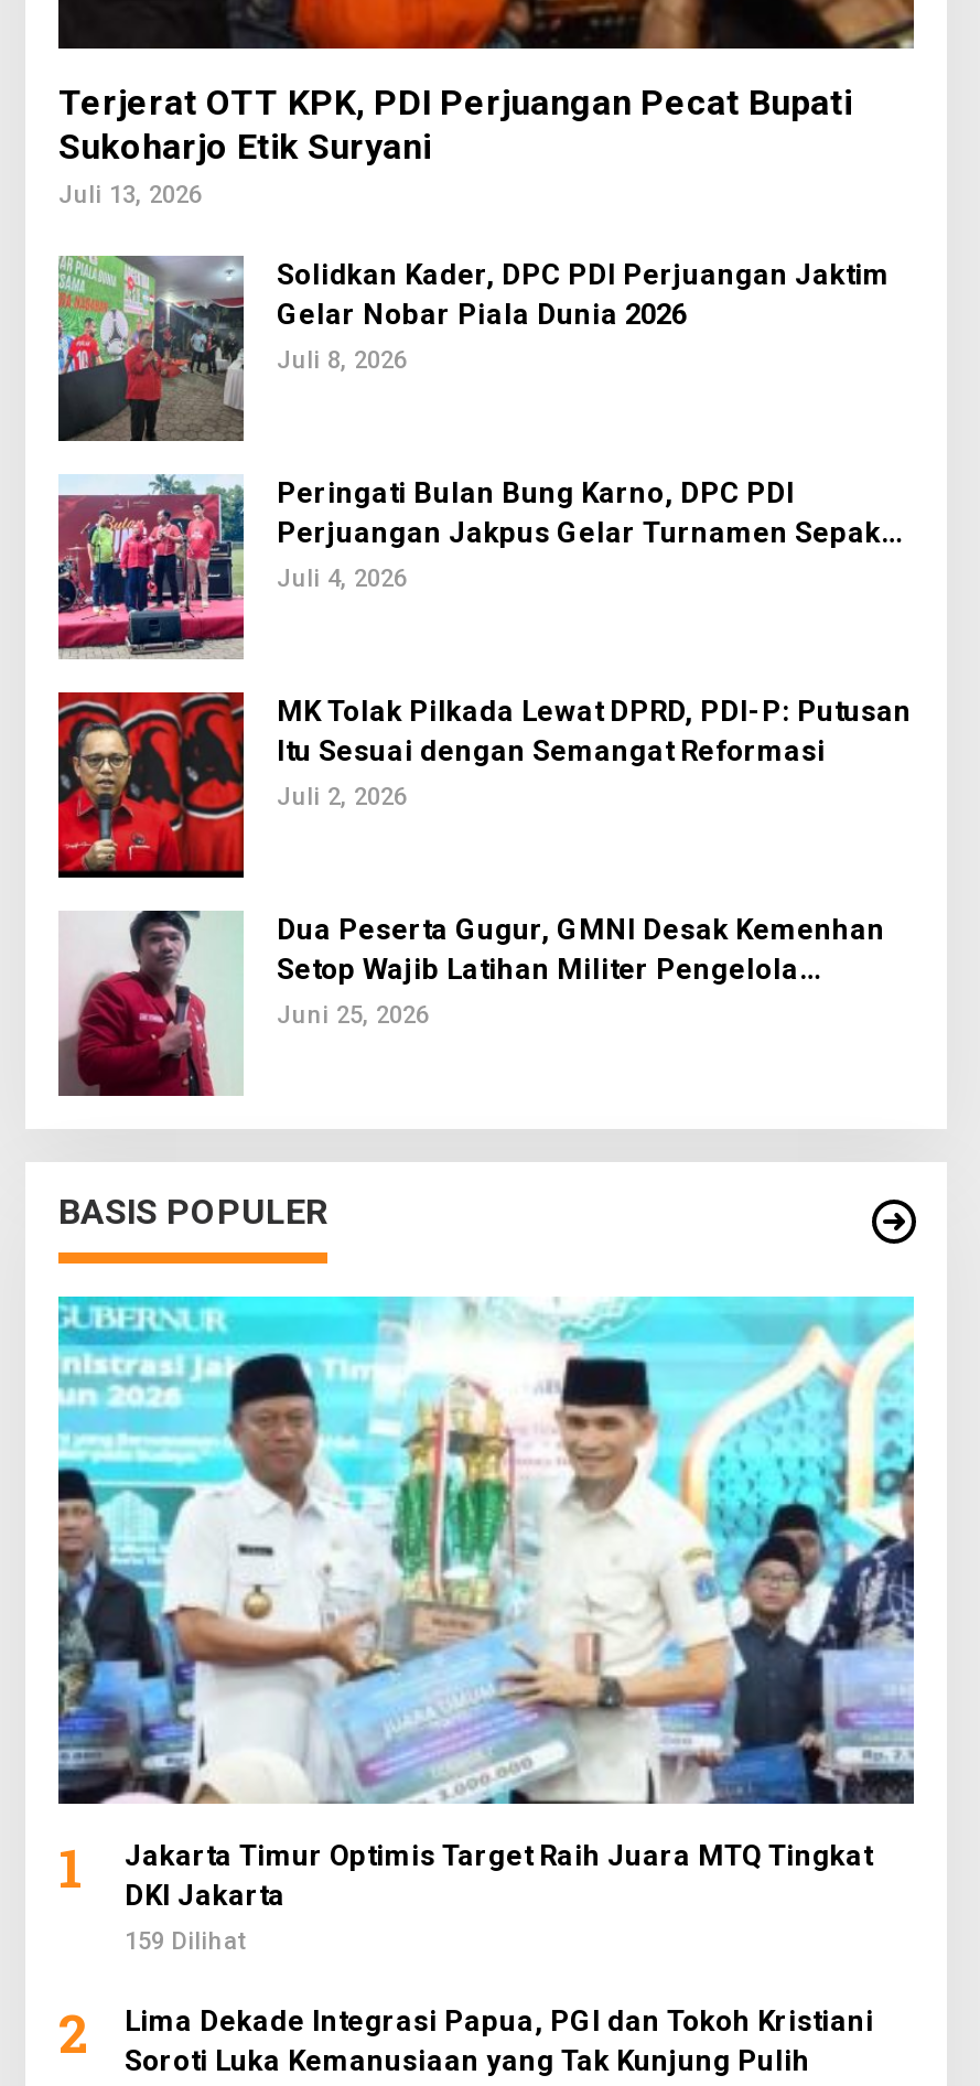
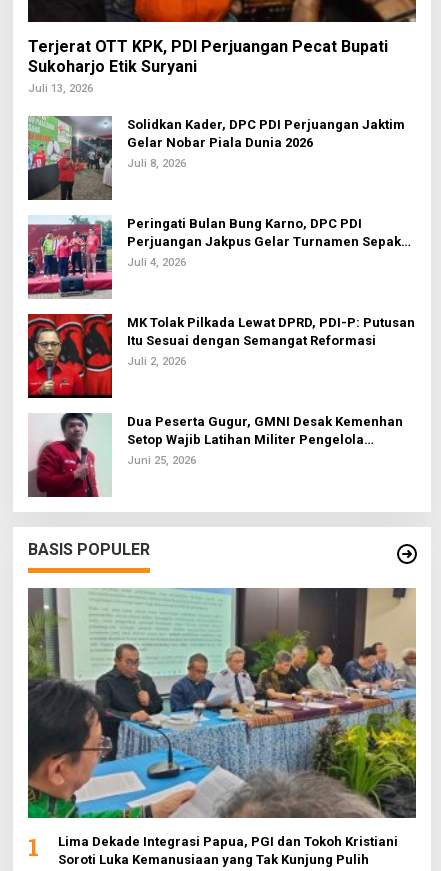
- [image]
+ [image]

- Jakarta Timur Optimis Target Raih Juara MTQ Tingkat
- DKI Jakarta
- 159 Dilihat
- 2
